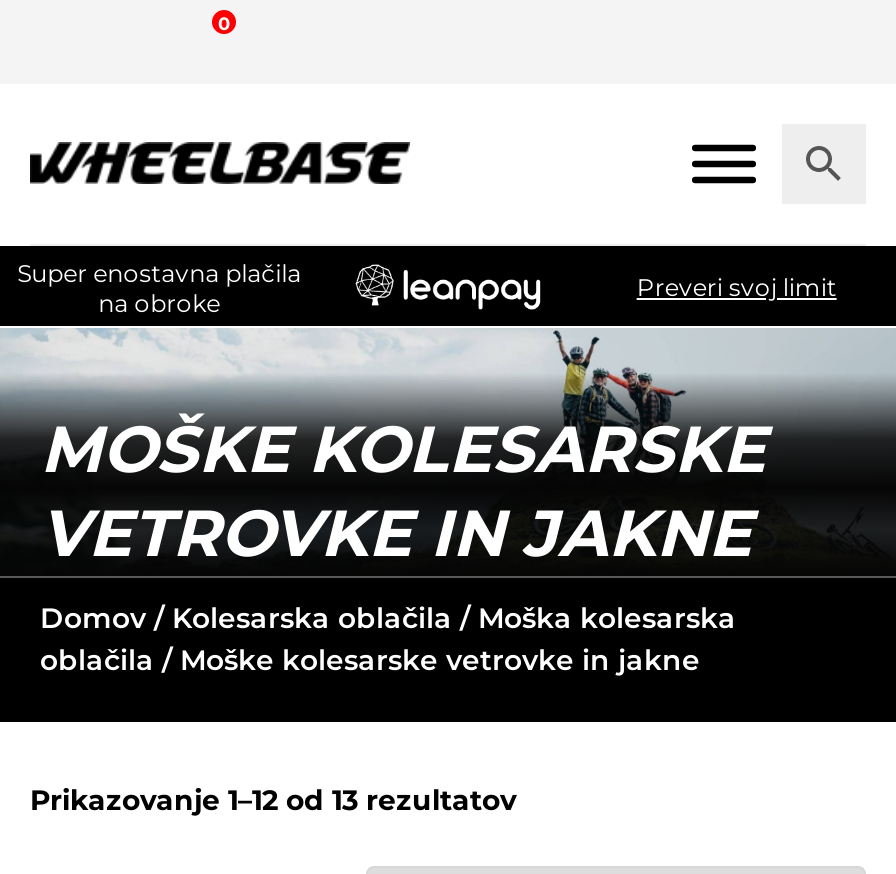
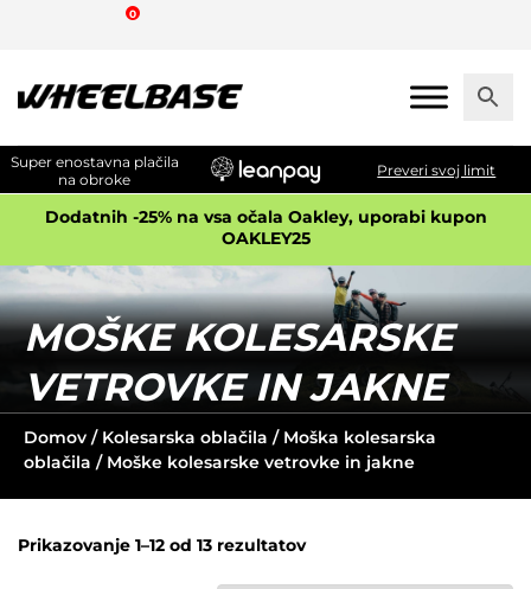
+ Dodatnih -25% na vsa očala Oakley, uporabi kupon
+ OAKLEY25
